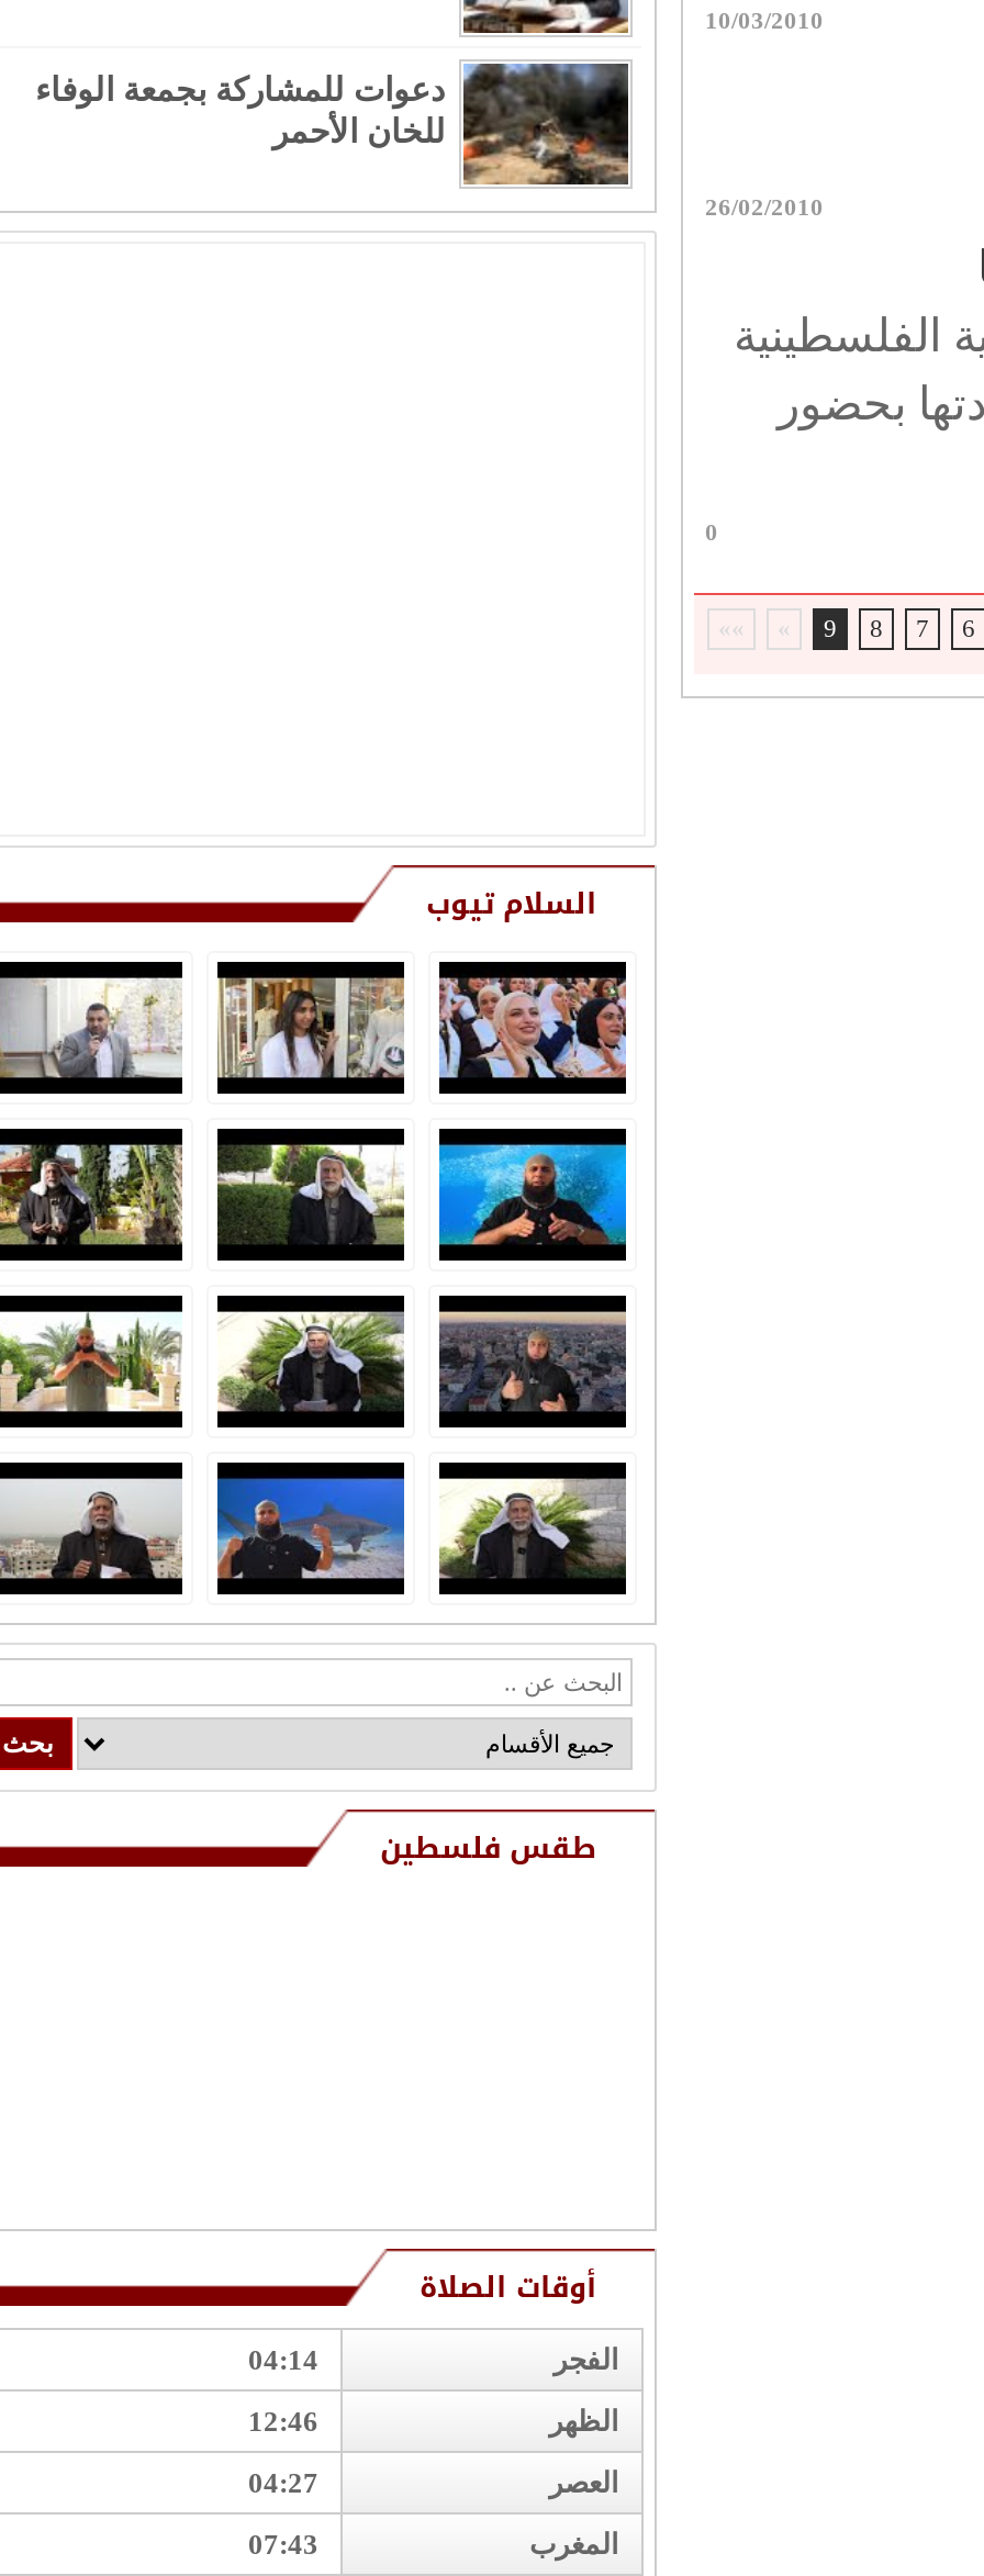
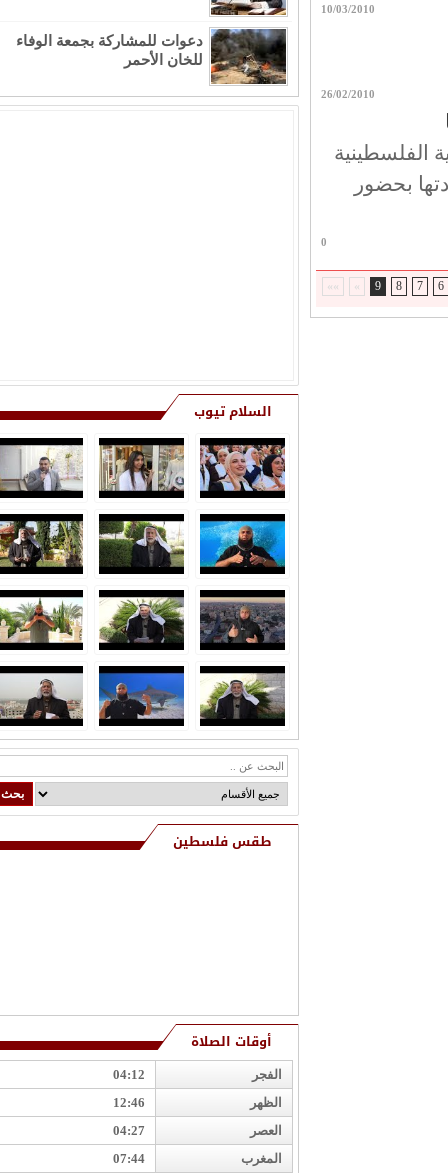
- 04:14
+ 04:12

- 07:43
+ 07:44
